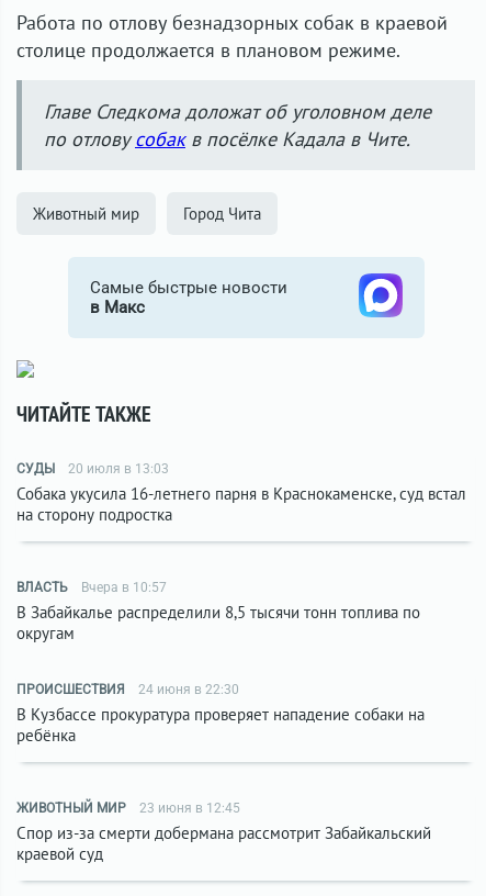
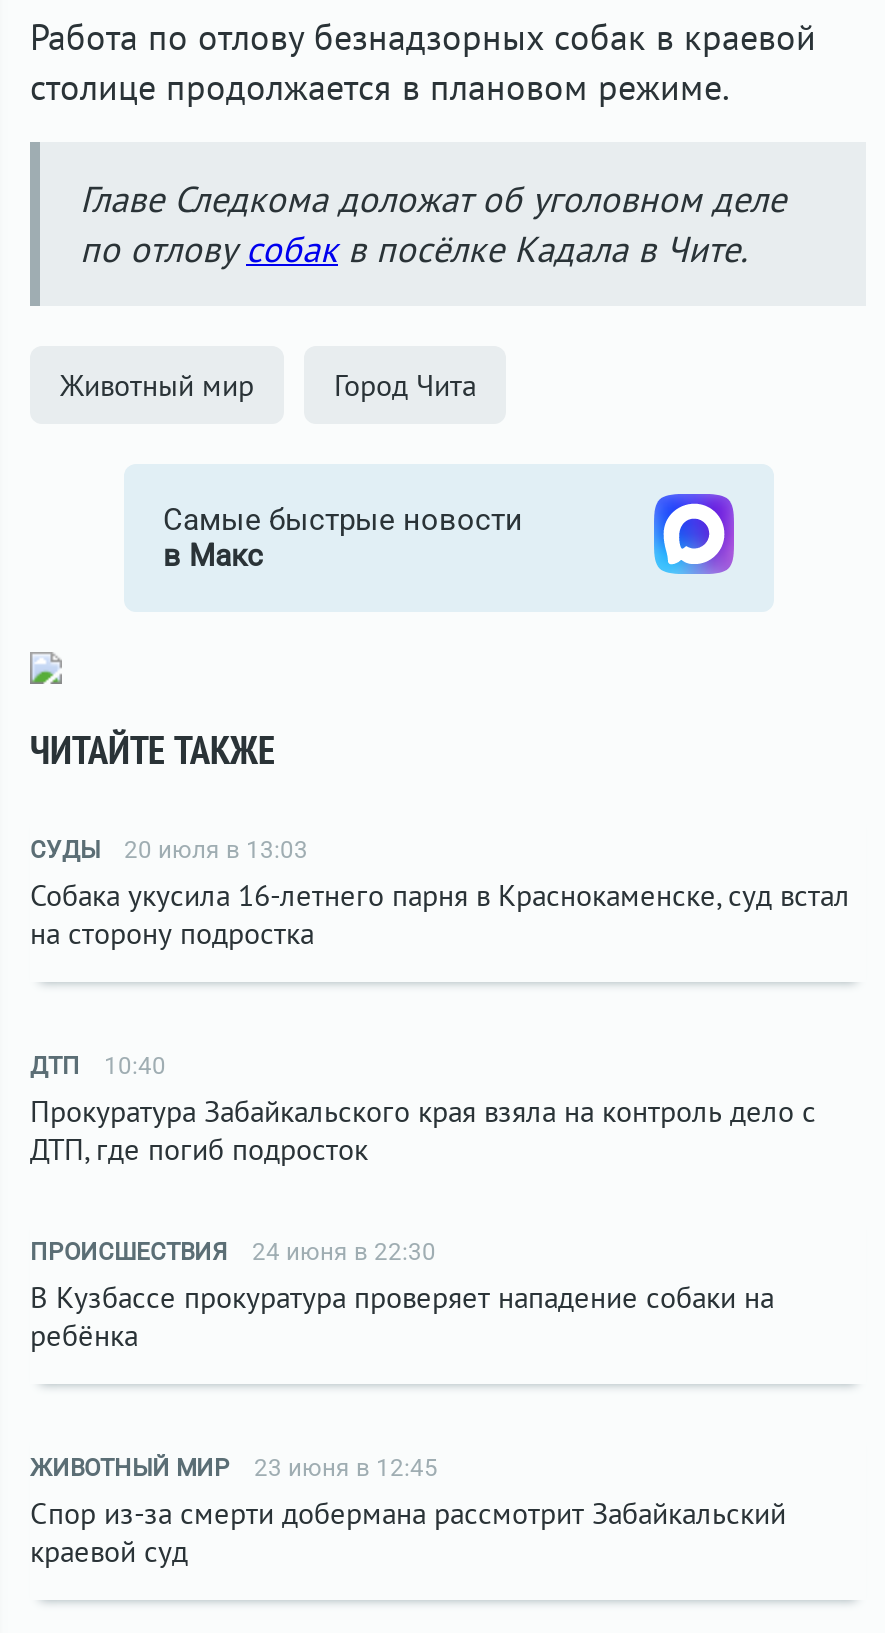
- ВЛАСТЬ
- Вчера в 10:57
- В Забайкалье распределили 8,5 тысячи тонн топлива по
- округам
+ ДТП
+ 10:40
+ Прокуратура Забайкальского края взяла на контроль дело с
+ ДТП, где погиб подросток
